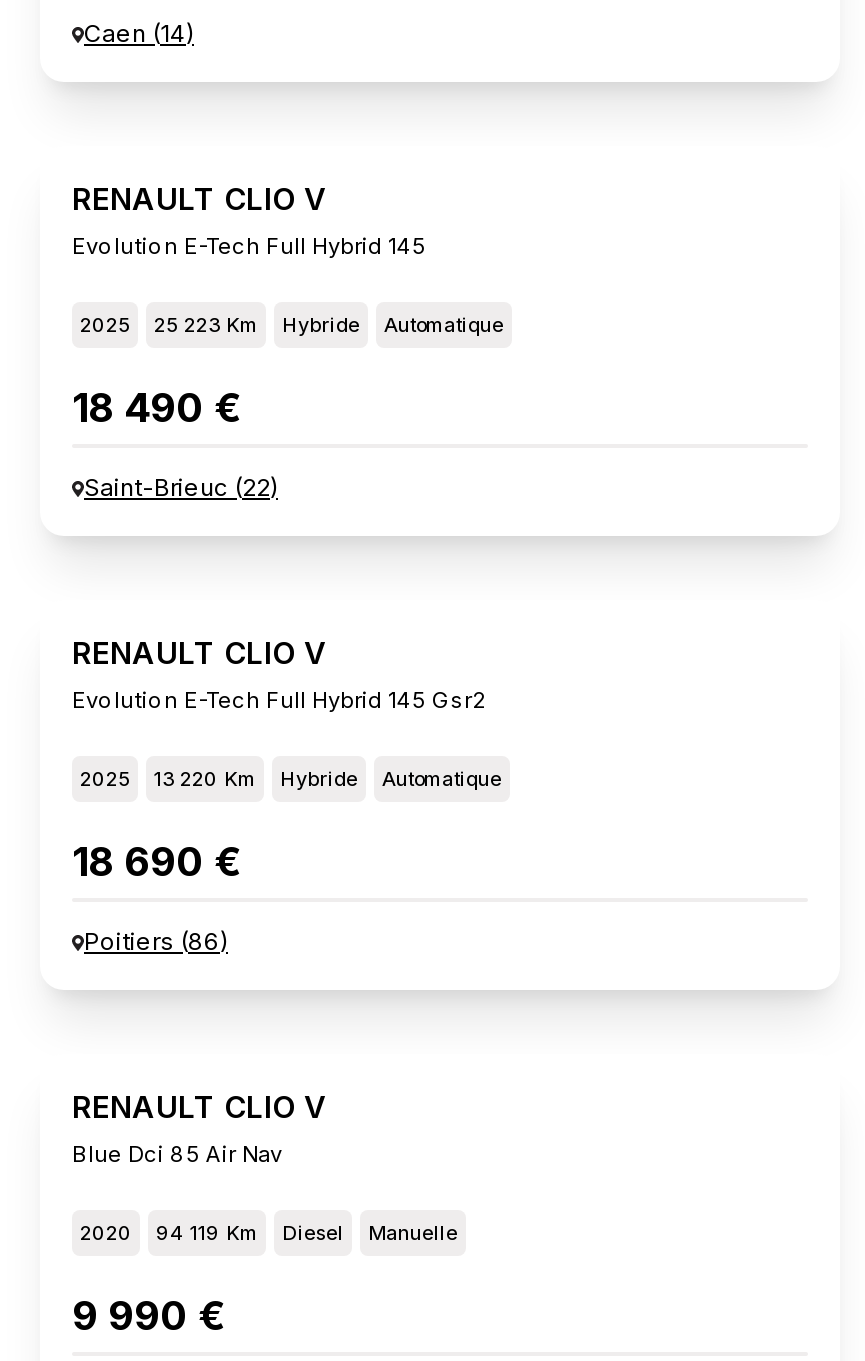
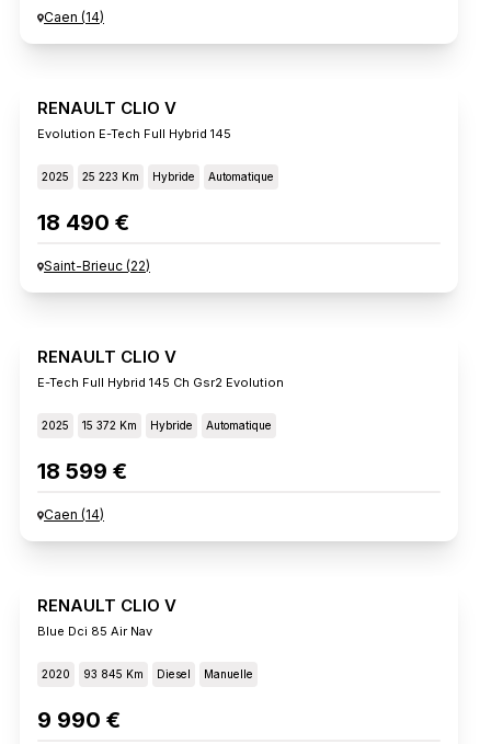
- Evolution E-Tech Full Hybrid 145 Gsr2
+ E-Tech Full Hybrid 145 Ch Gsr2 Evolution

- 2025 13 220 Km Hybride Automatique
+ 2025 15 372 Km Hybride Automatique

- 18 690 €
+ 18 599 €

- Poitiers (86)
+ Caen (14)

- 2020 94 119 Km Diesel Manuelle
+ 2020 93 845 Km Diesel Manuelle
